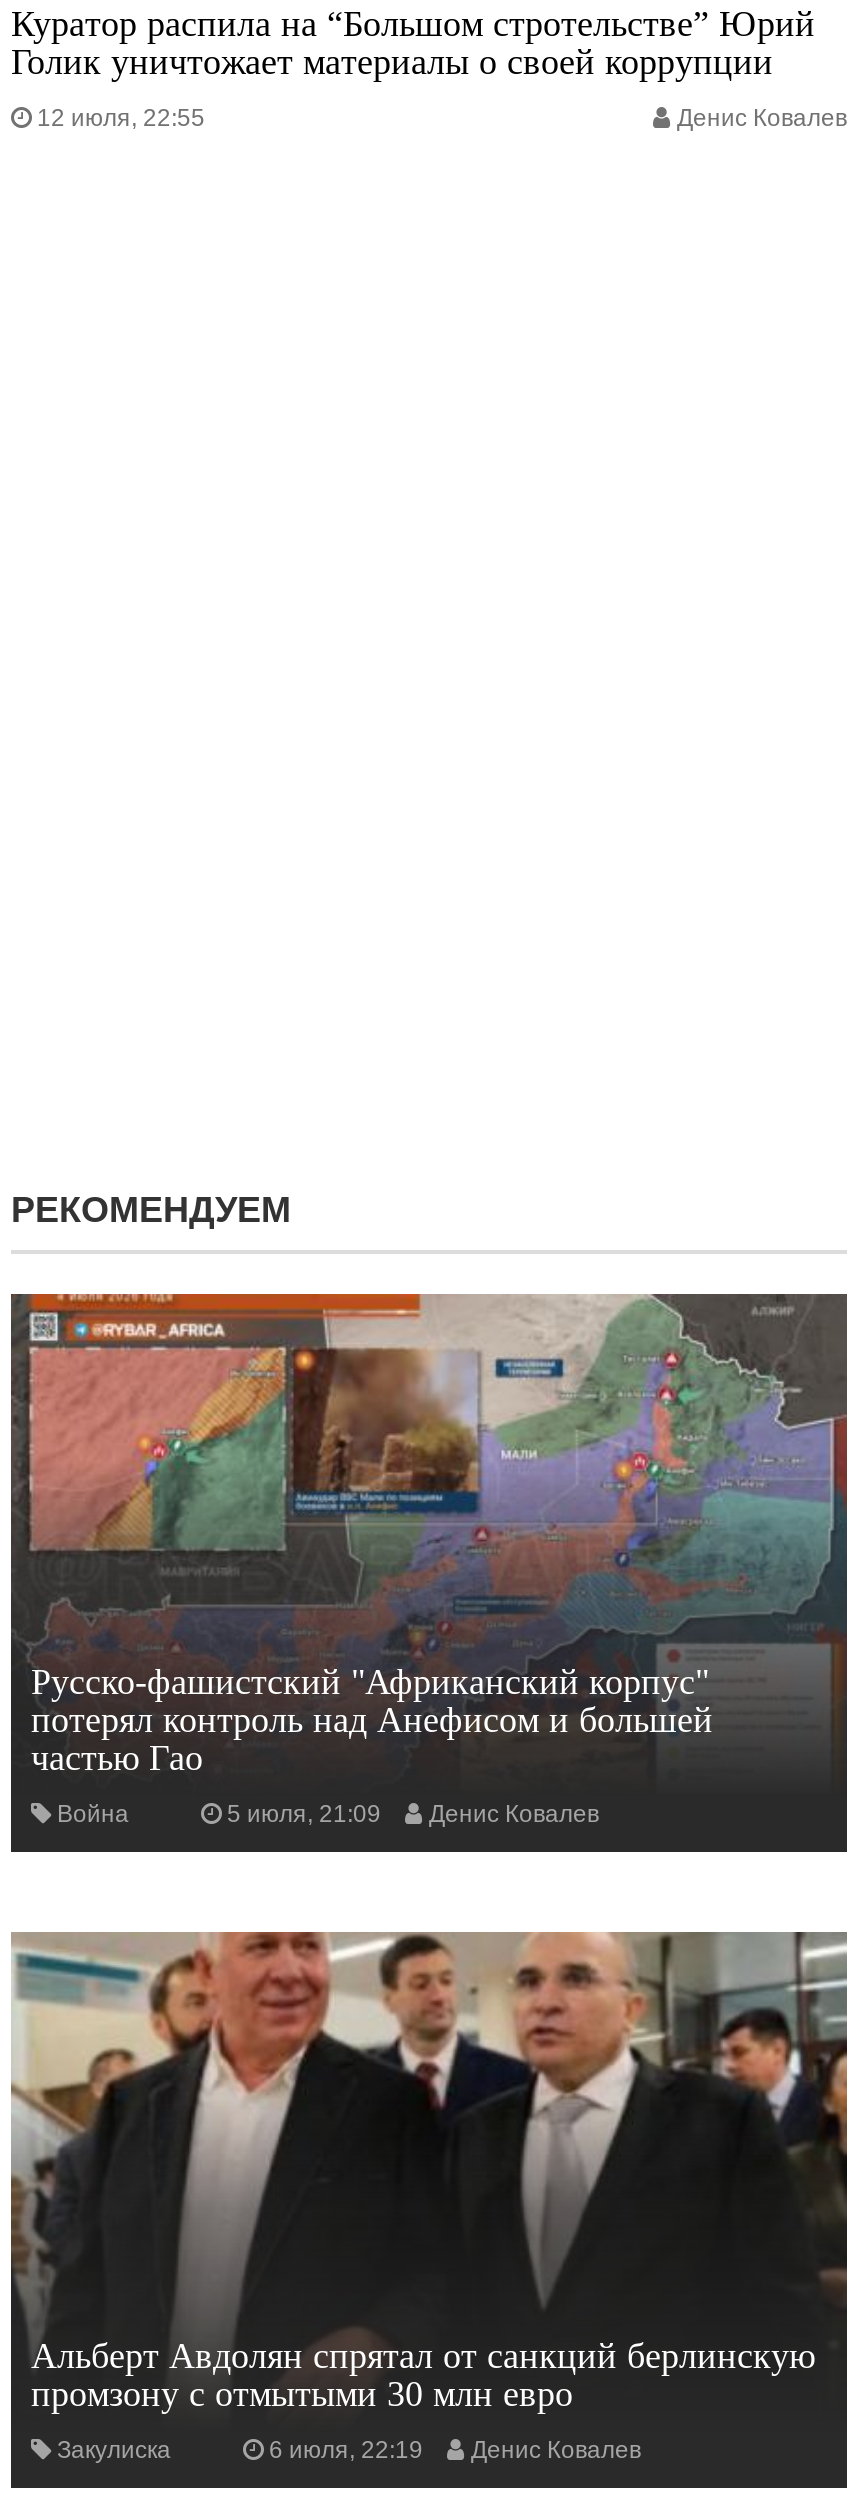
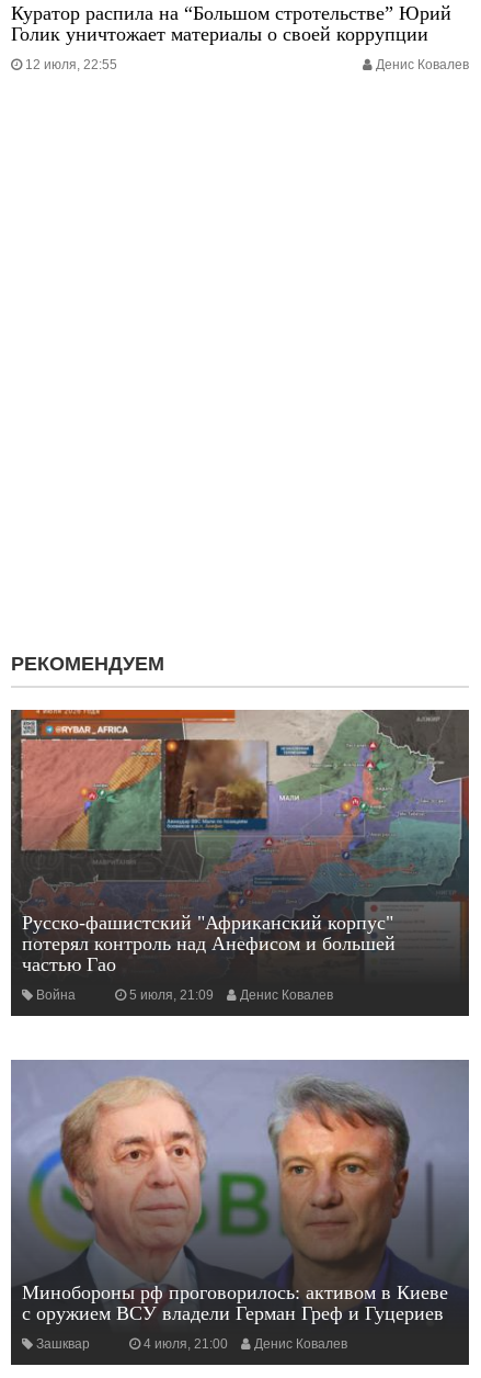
- [image]
- Альберт Авдолян спрятал от санкций берлинскую
- промзону с отмытыми 30 млн евро
+ [image]
+ Минобороны рф проговорилось: активом в Киеве
+ с оружием ВСУ владели Герман Греф и Гуцериев

- Закулиска
- 6 июля, 22:19
+ Зашквар
+ 4 июля, 21:00
